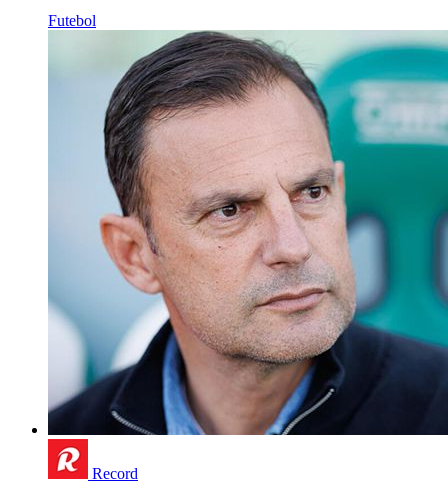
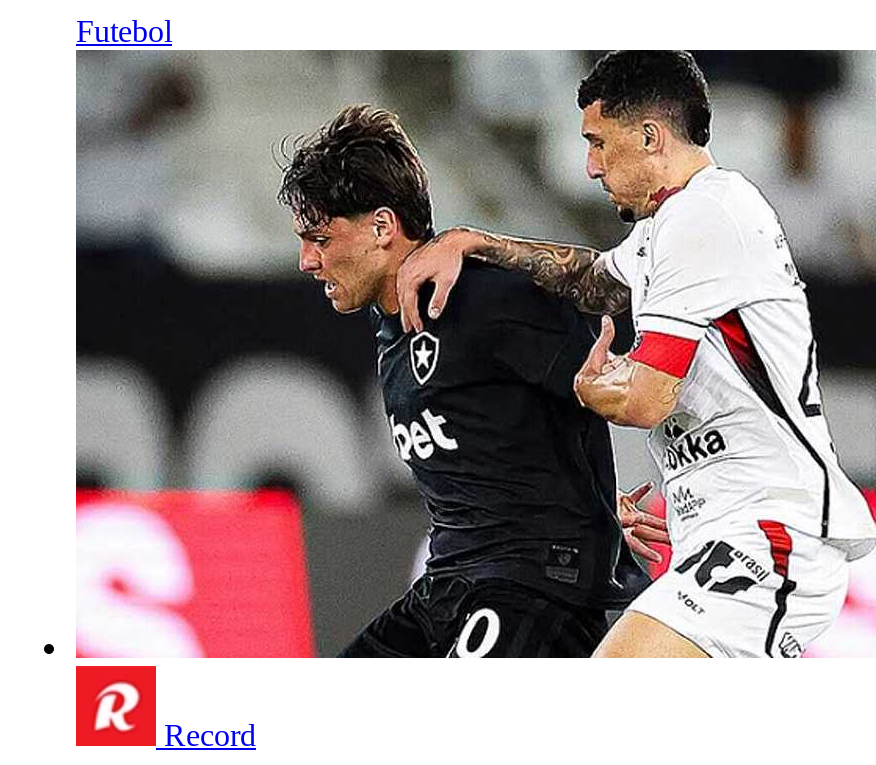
- [image]
+ [image]
